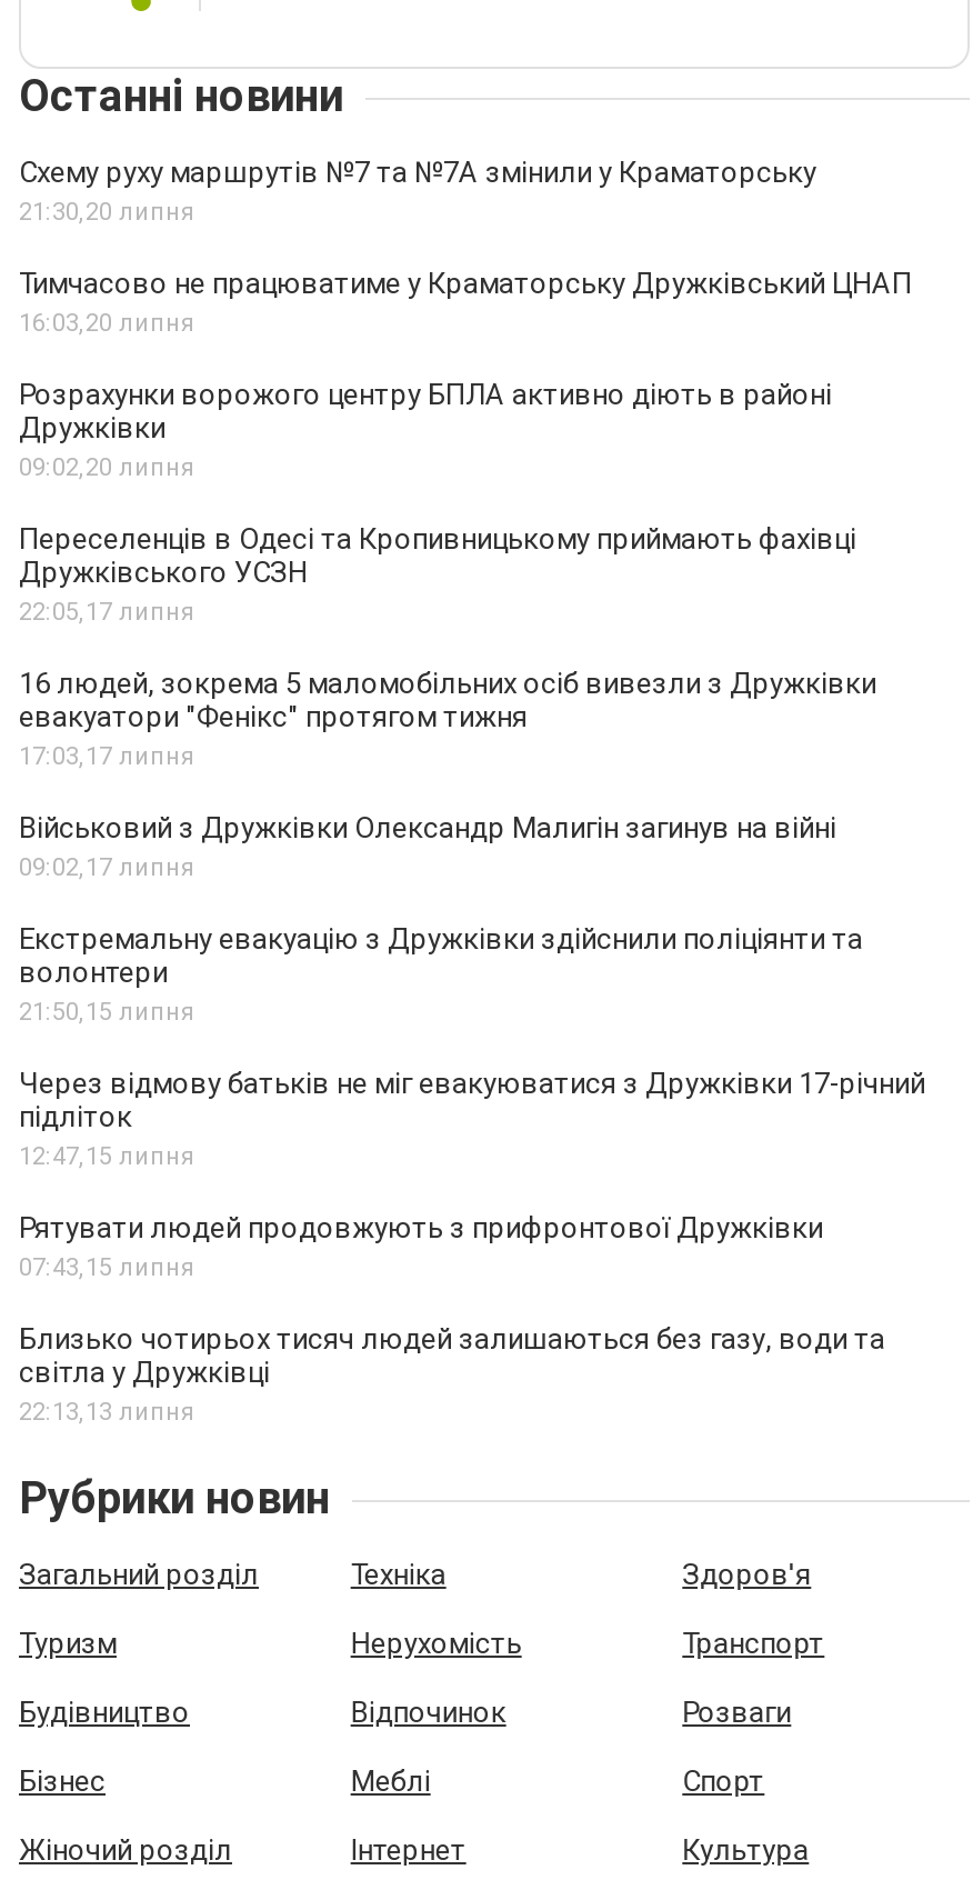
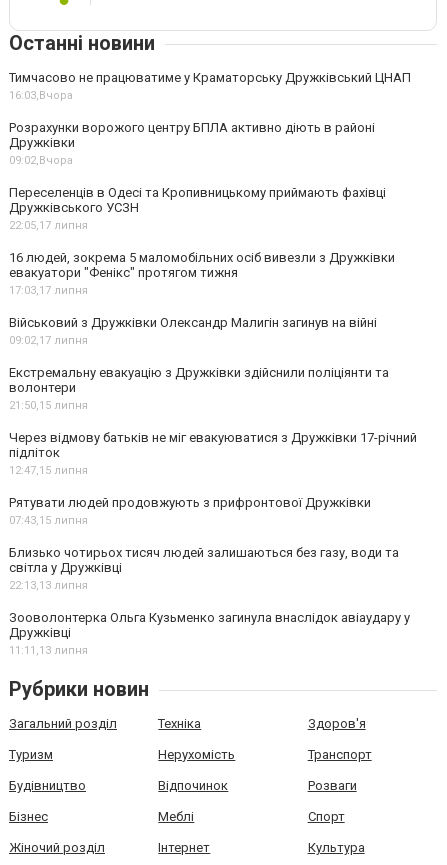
- Схему руху маршрутів №7 та №7А змінили у Краматорську
- 21:30,20 липня

moved up: Тимчасово не працюватиме у Краматорську Дружківський ЦНАП

- 16:03,20 липня
+ 16:03,Вчора

moved up: Розрахунки ворожого центру БПЛА активно діють в районі | Дружківки

- 09:02,20 липня
+ 09:02,Вчора

moved up: Переселенців в Одесі та Кропивницькому приймають фахівці | Дружківського УСЗН | 22:05, 17 липня | ... | світла у Дружківці | 22:13, 13 липня

+ Зооволонтерка Ольга Кузьменко загинула внаслідок авіаудару у
+ Дружківці
+ 11:11, 13 липня
